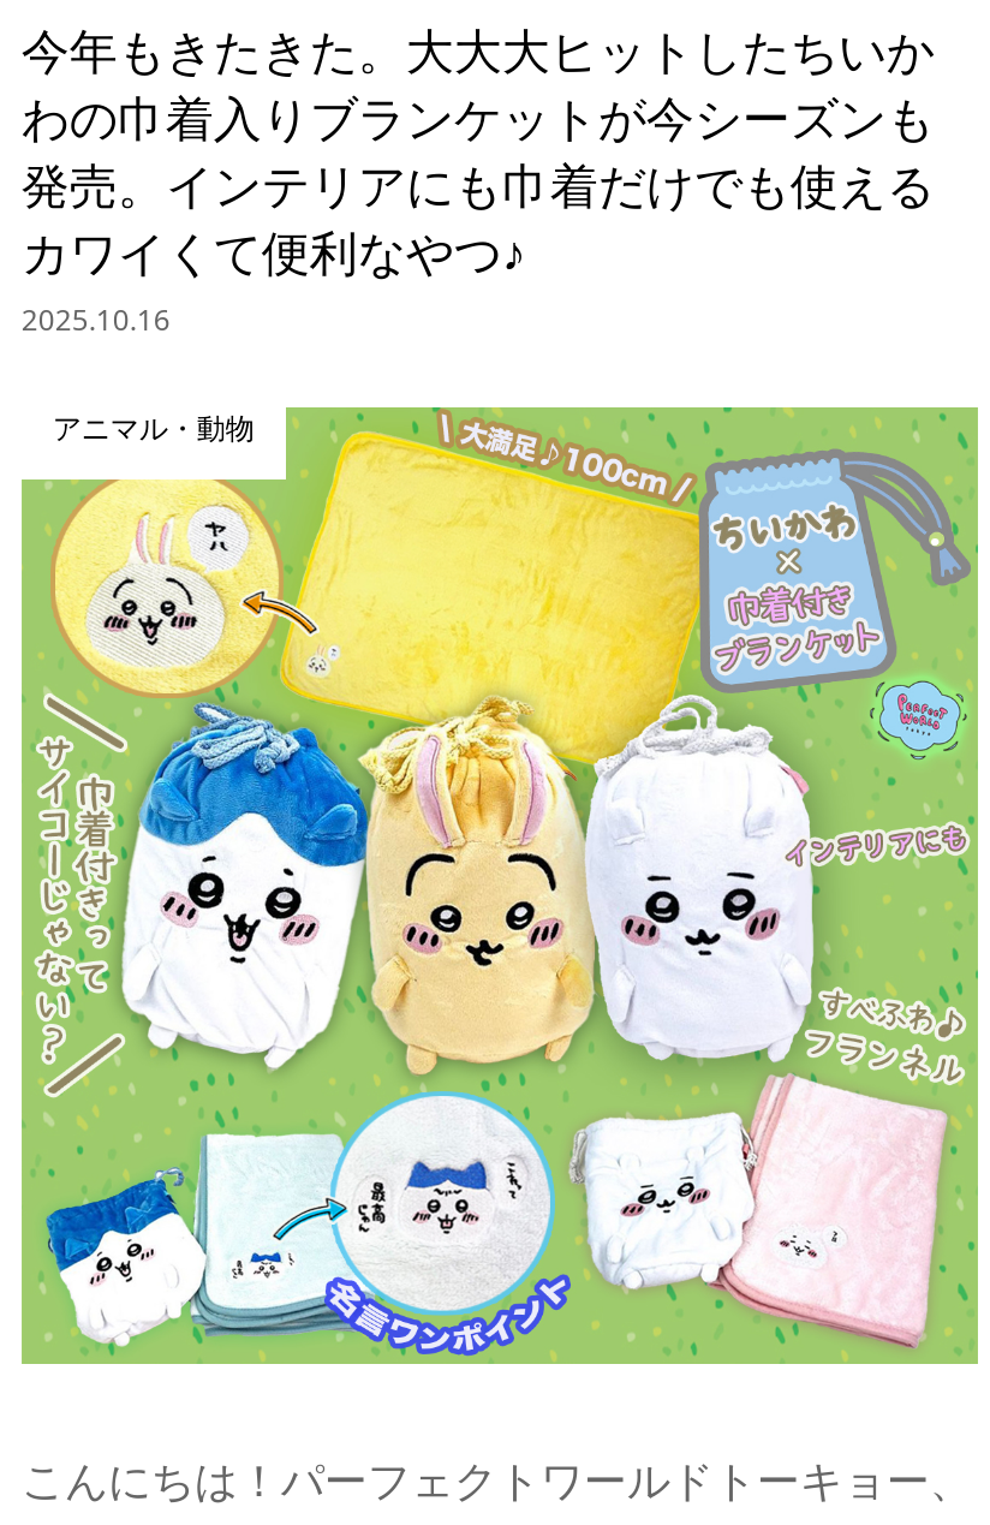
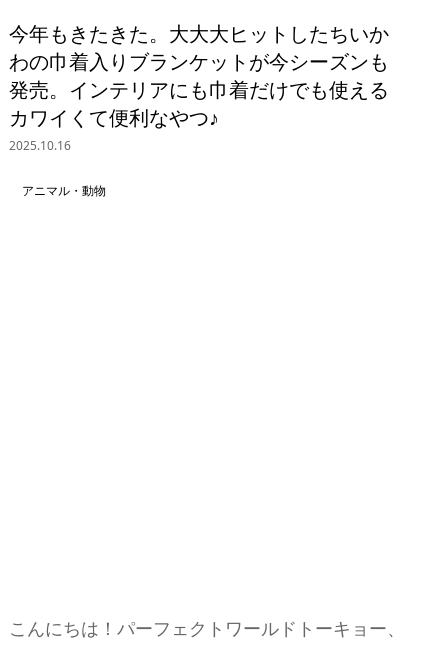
- [image]
